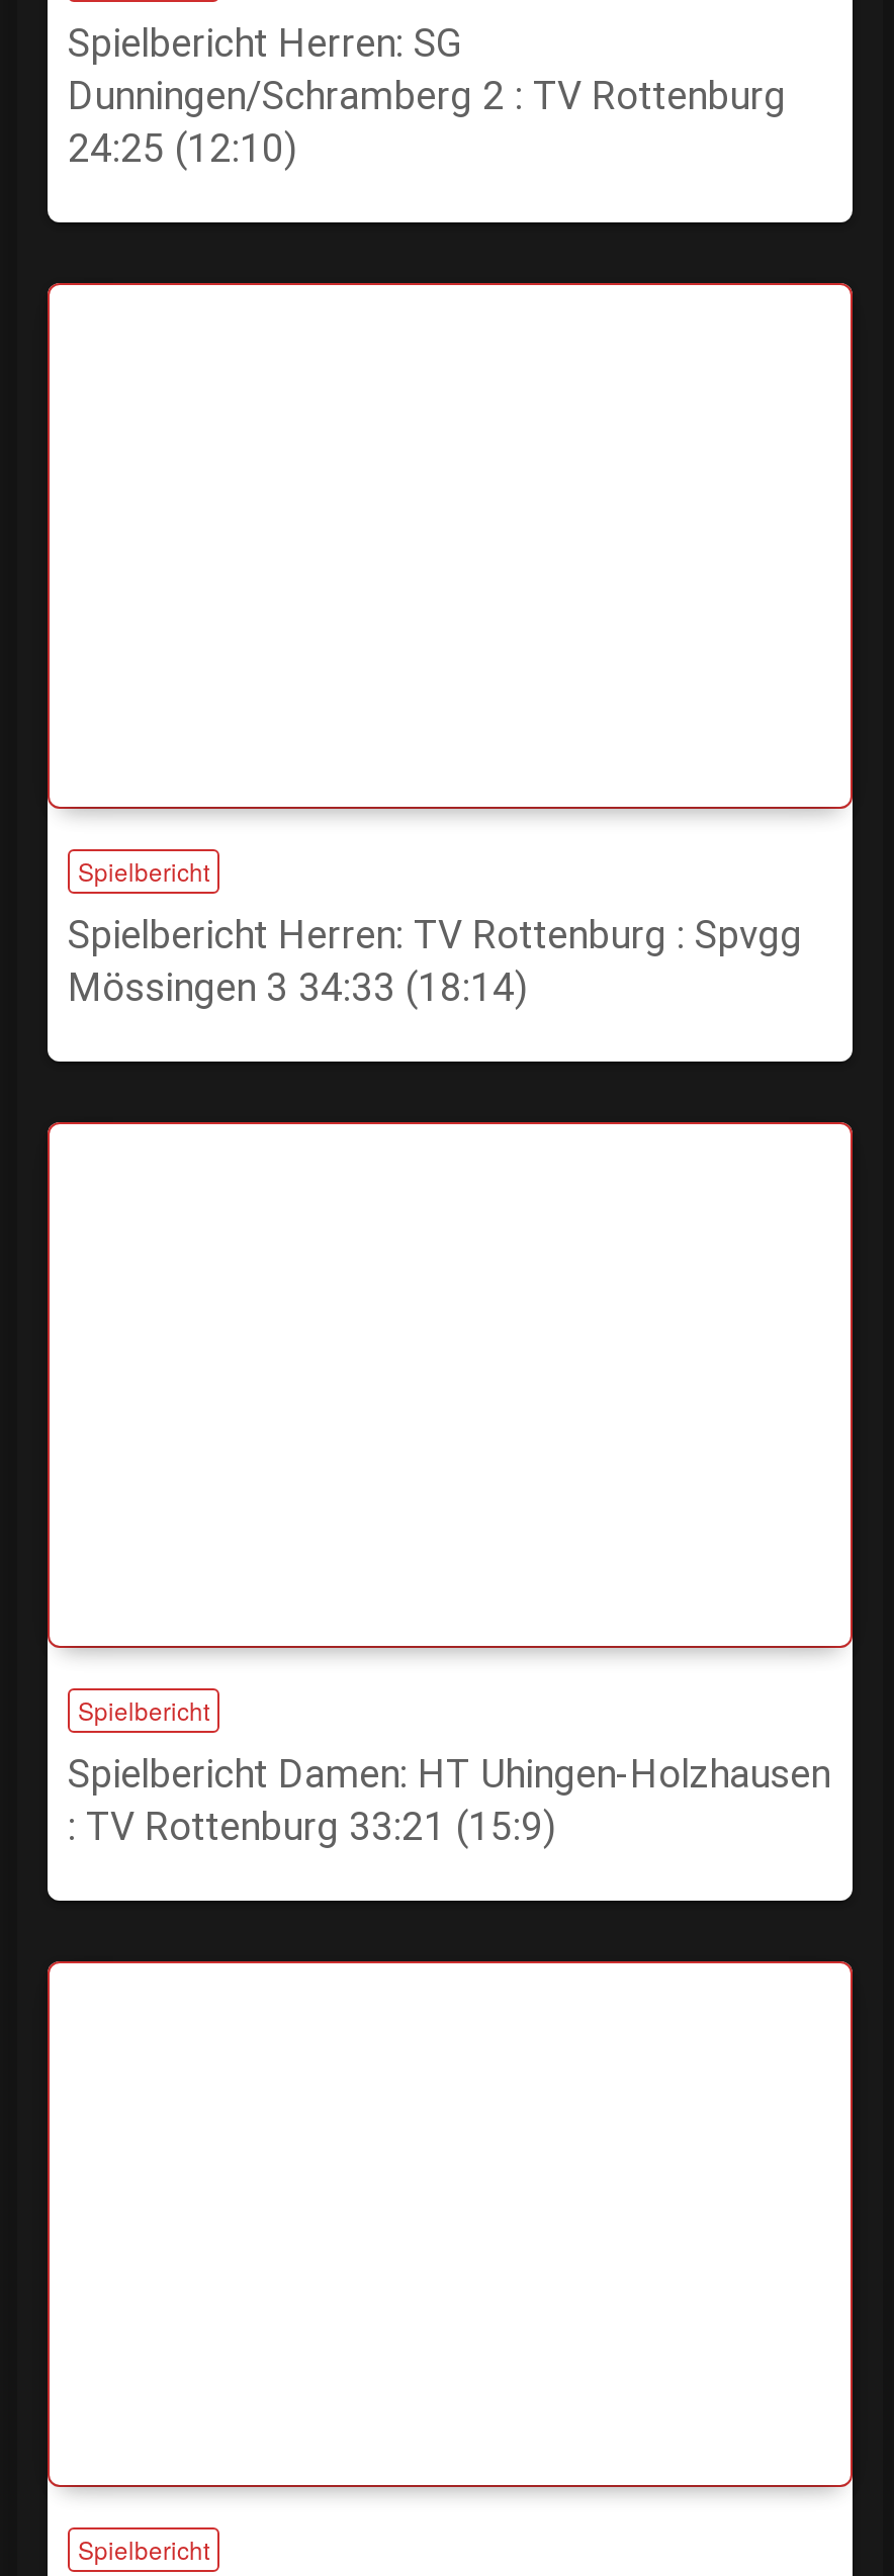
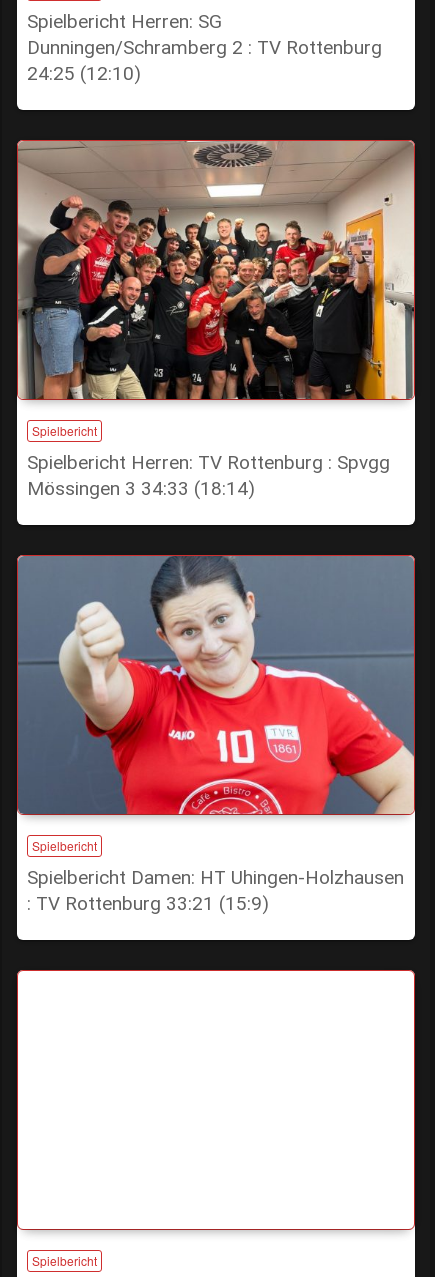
+ [image]

+ [image]
